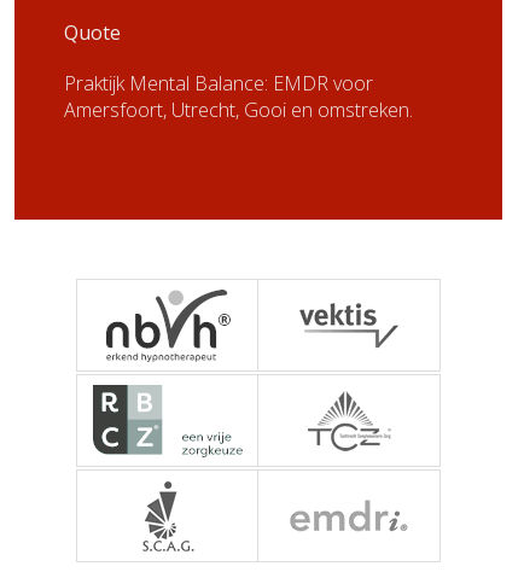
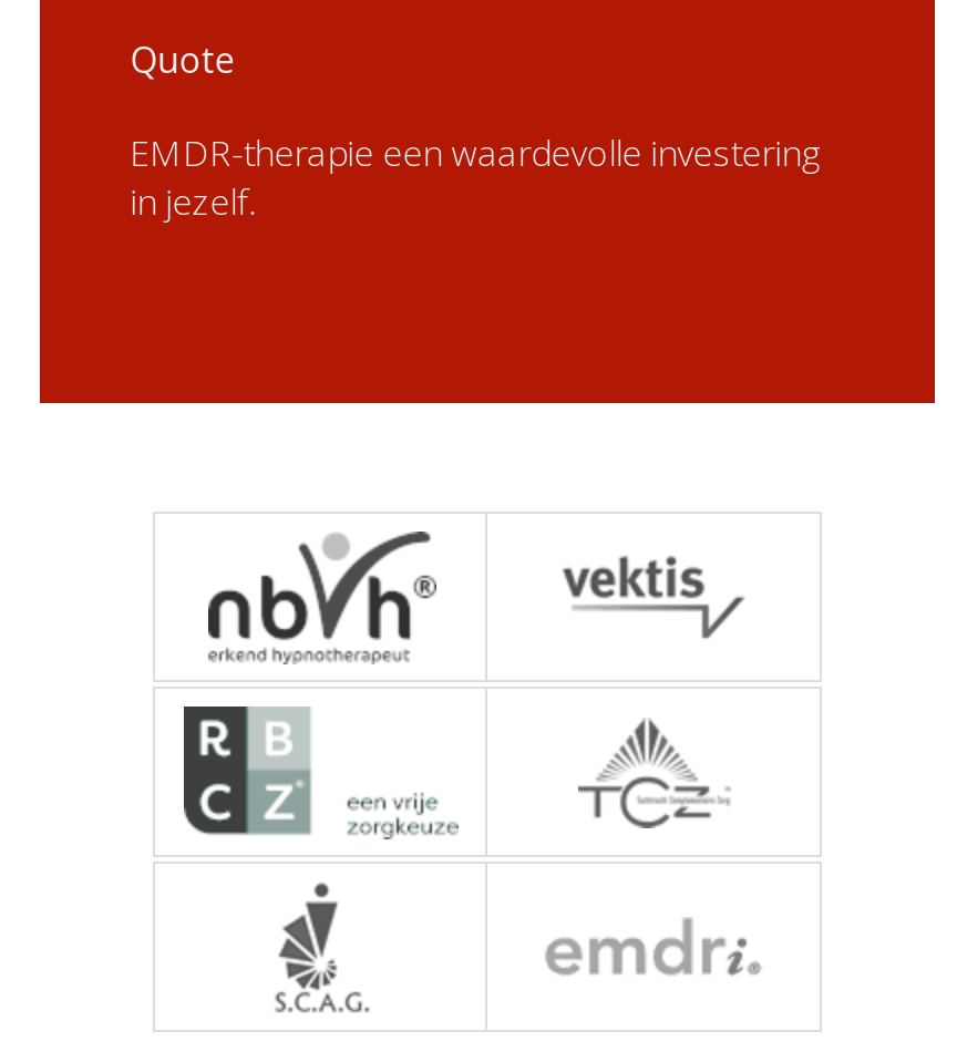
- Praktijk Mental Balance: EMDR voor
- Amersfoort, Utrecht, Gooi en omstreken.
+ EMDR-therapie een waardevolle investering
+ in jezelf.
